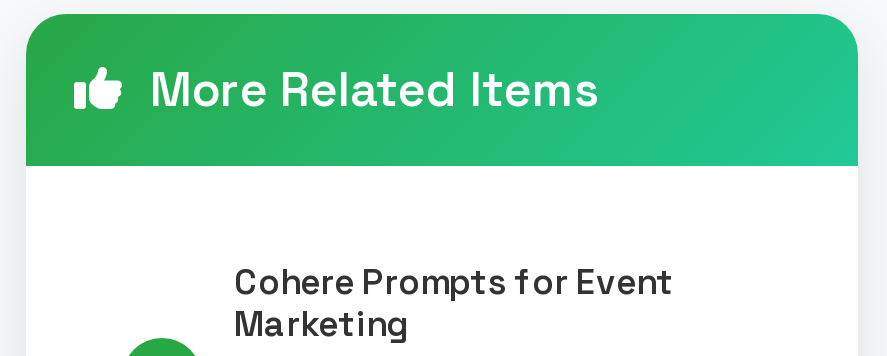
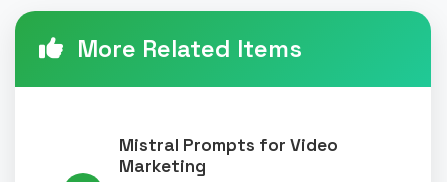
- Cohere Prompts for Event
+ Mistral Prompts for Video
